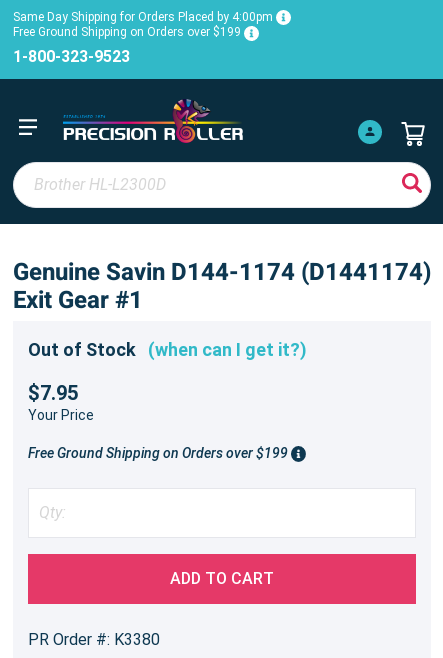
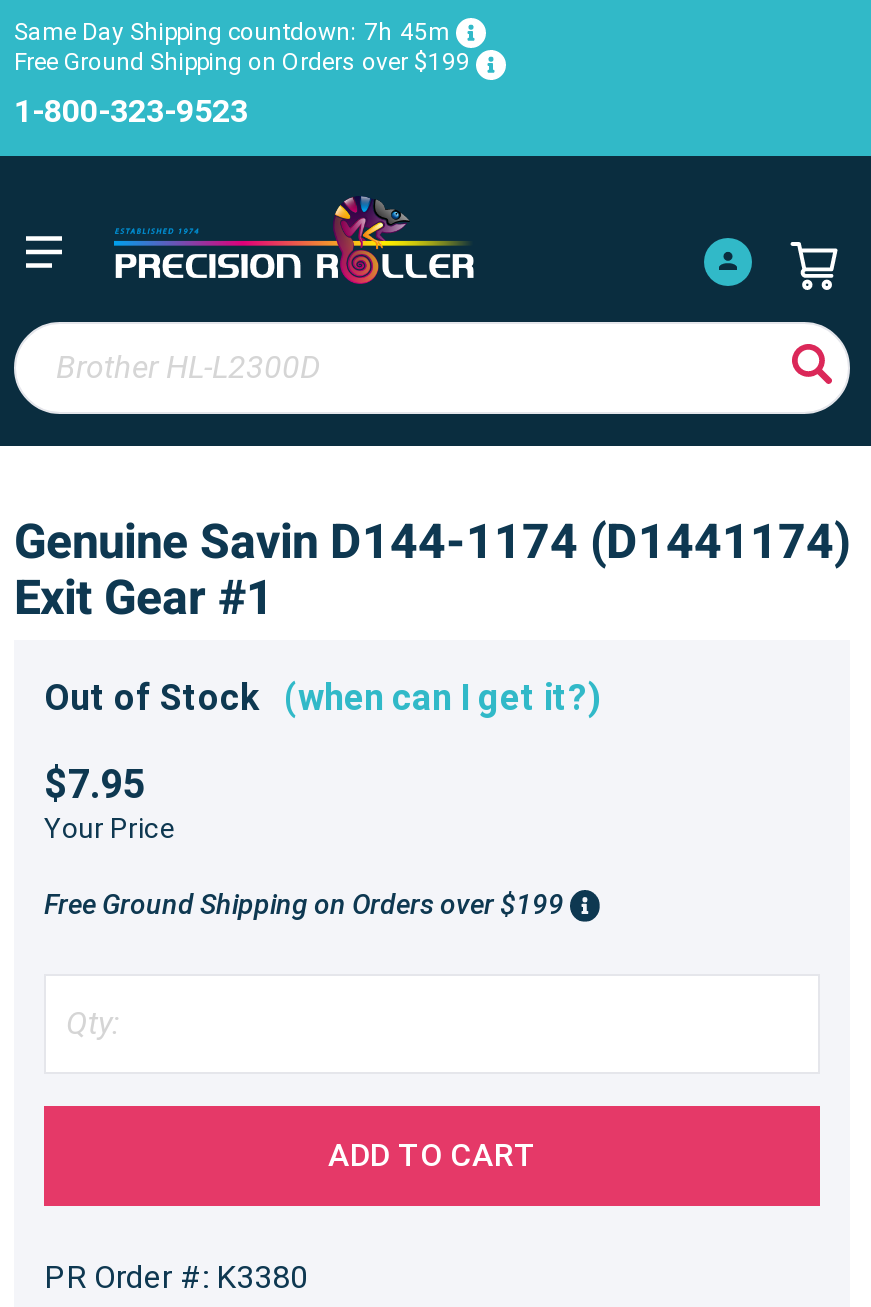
- Same Day Shipping for Orders Placed by 4:00pm
+ Same Day Shipping countdown: 7h 45m
